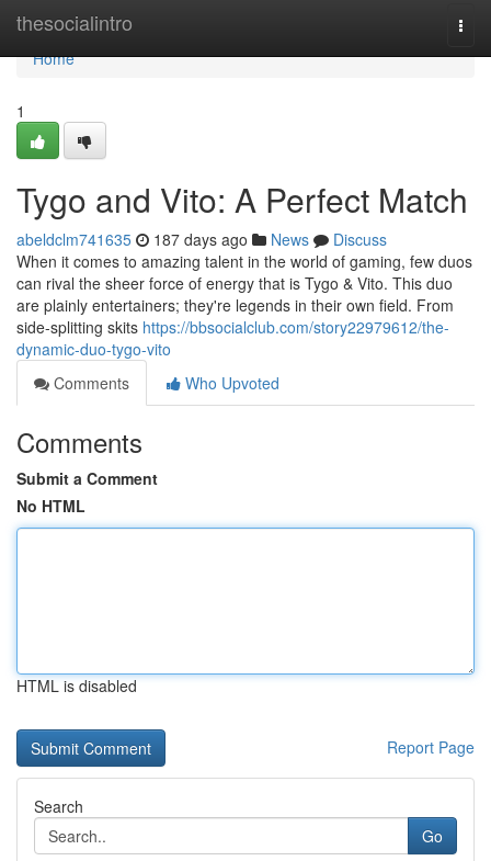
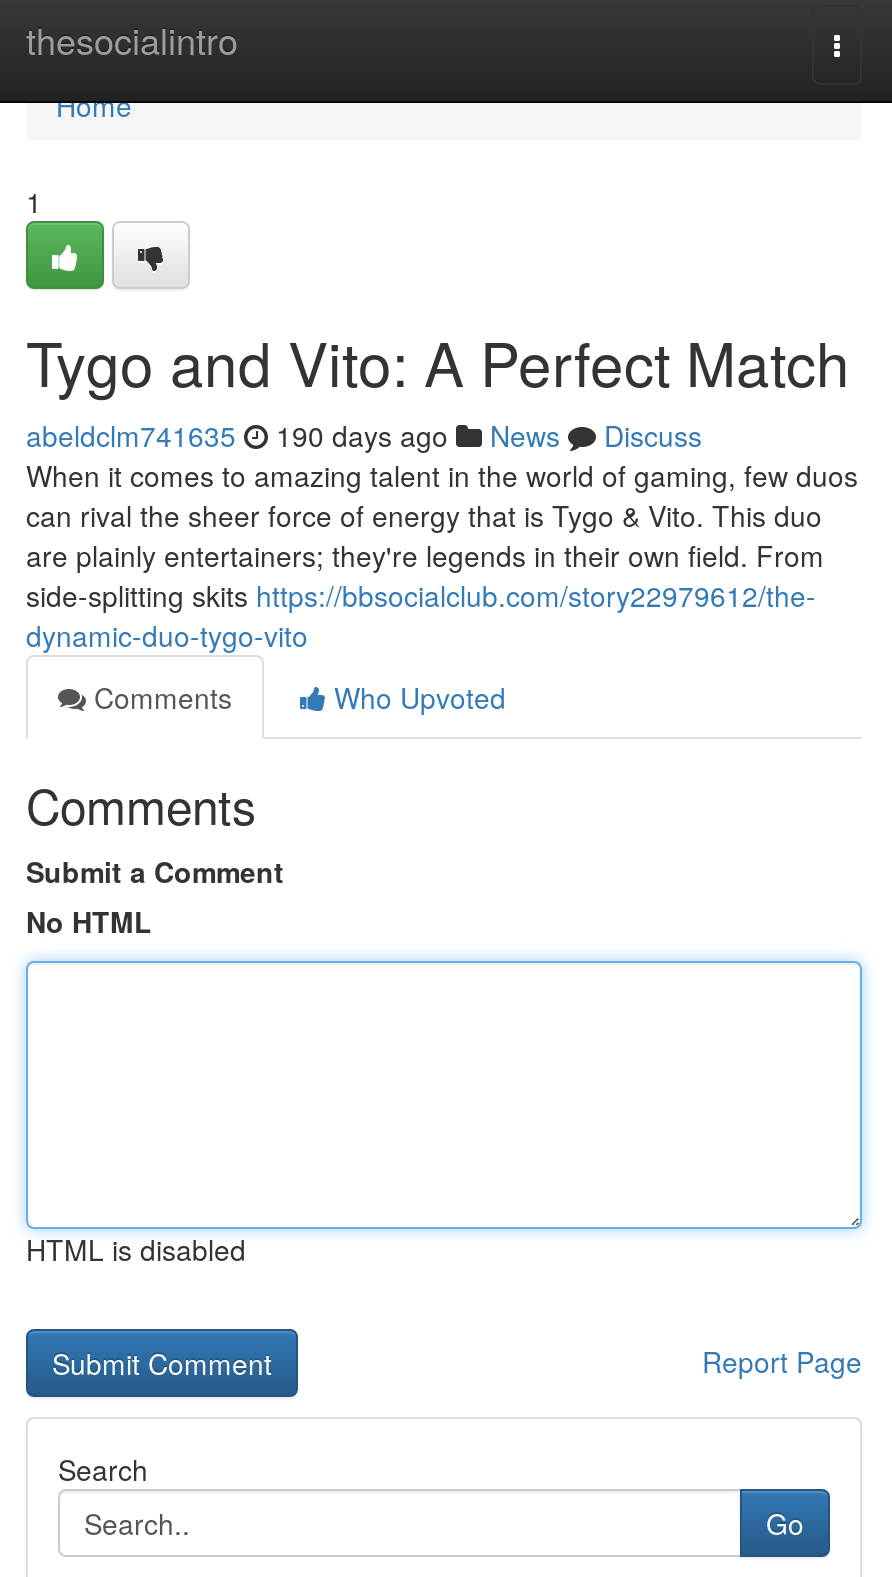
- abeldclm741635 187 days ago News Discuss
+ abeldclm741635 190 days ago News Discuss
